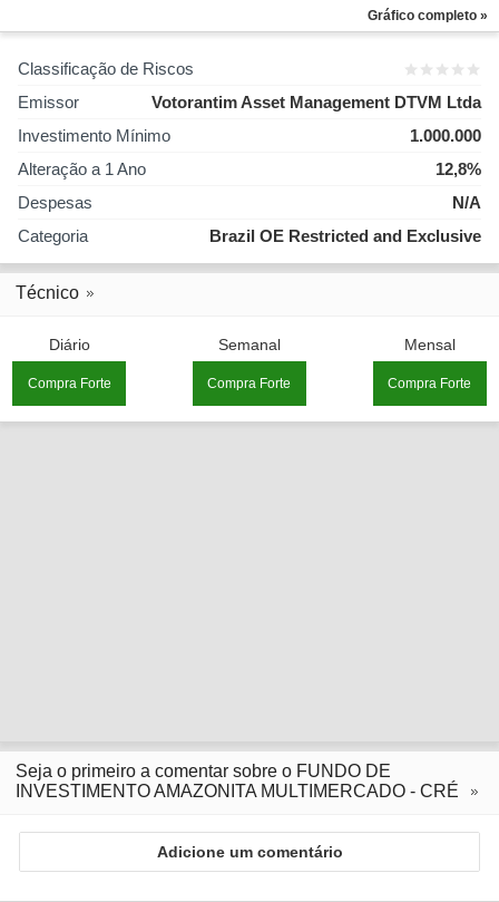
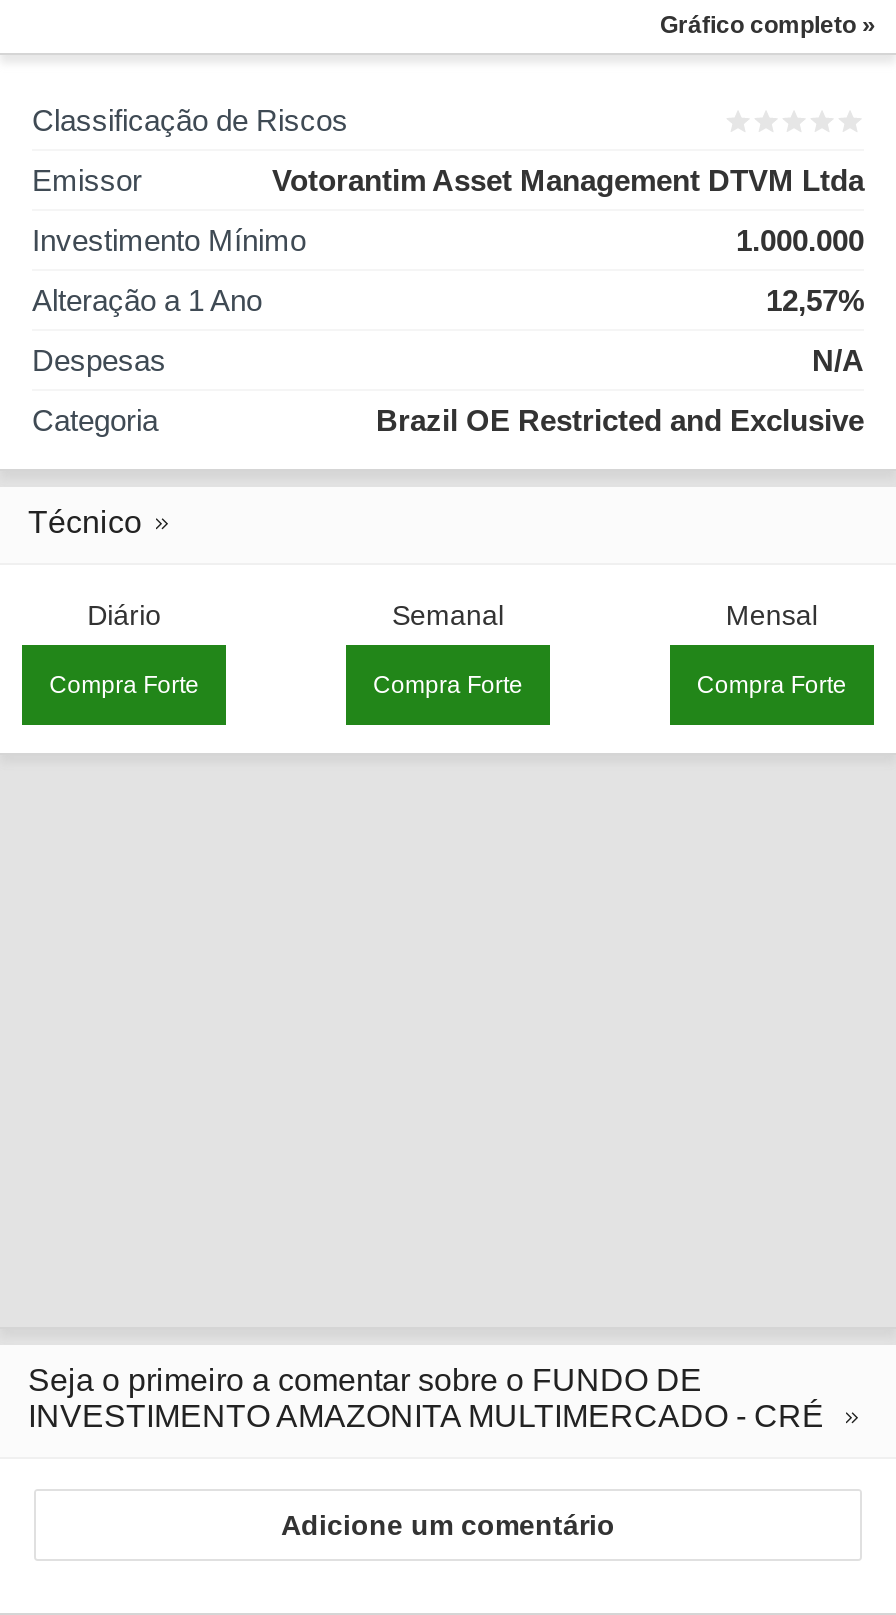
- 12,8%
+ 12,57%
